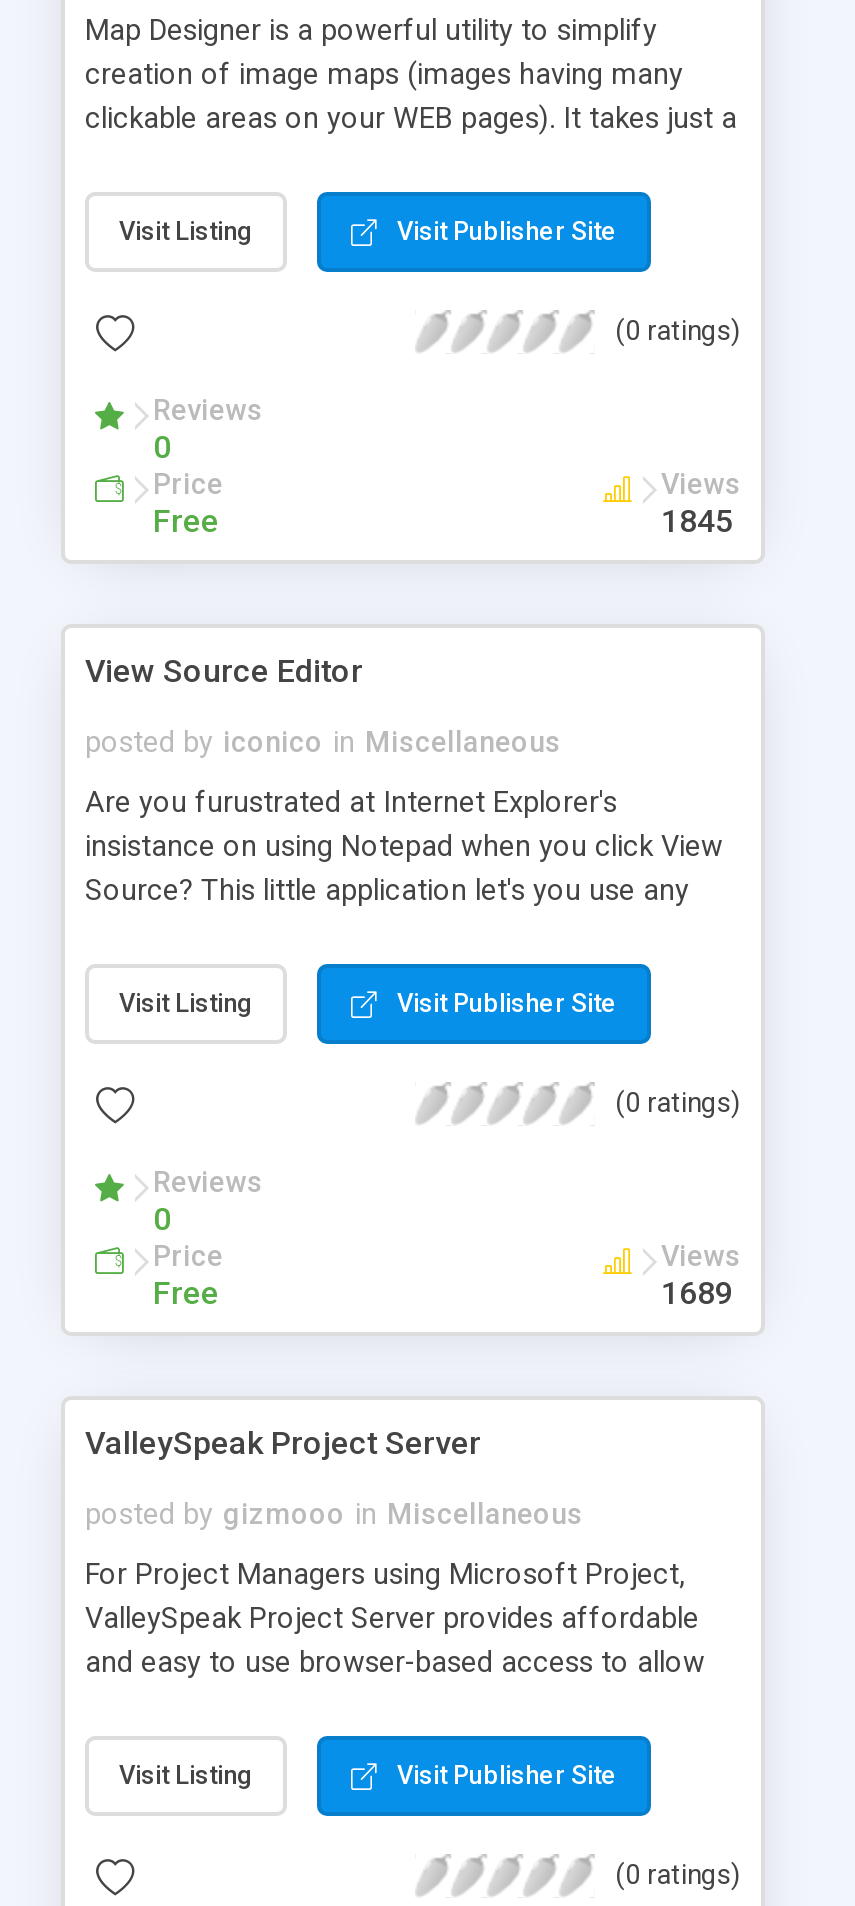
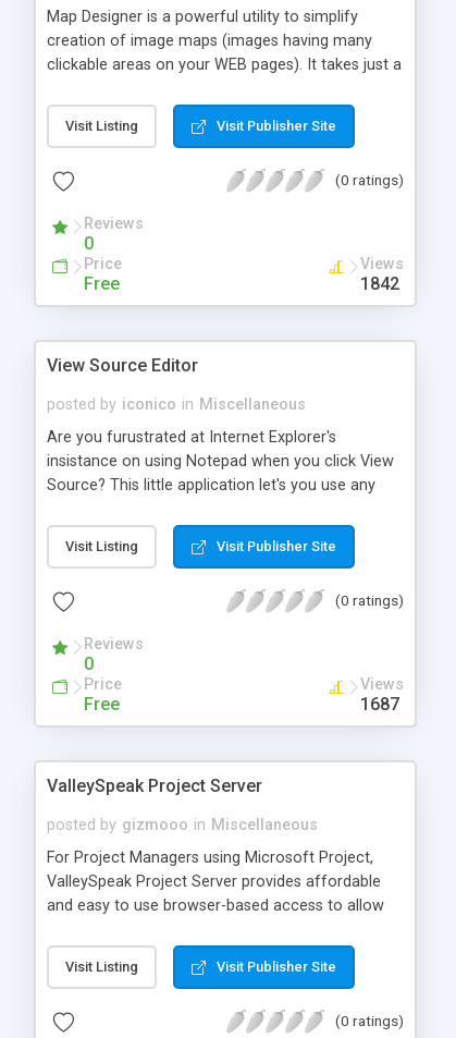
- 1845
+ 1842

- 1689
+ 1687
